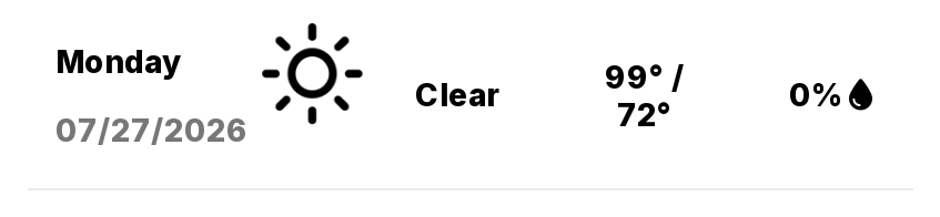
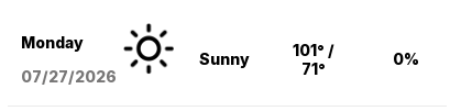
- Clear
- 99° /
- 72°
+ Sunny
+ 101° /
+ 71°
